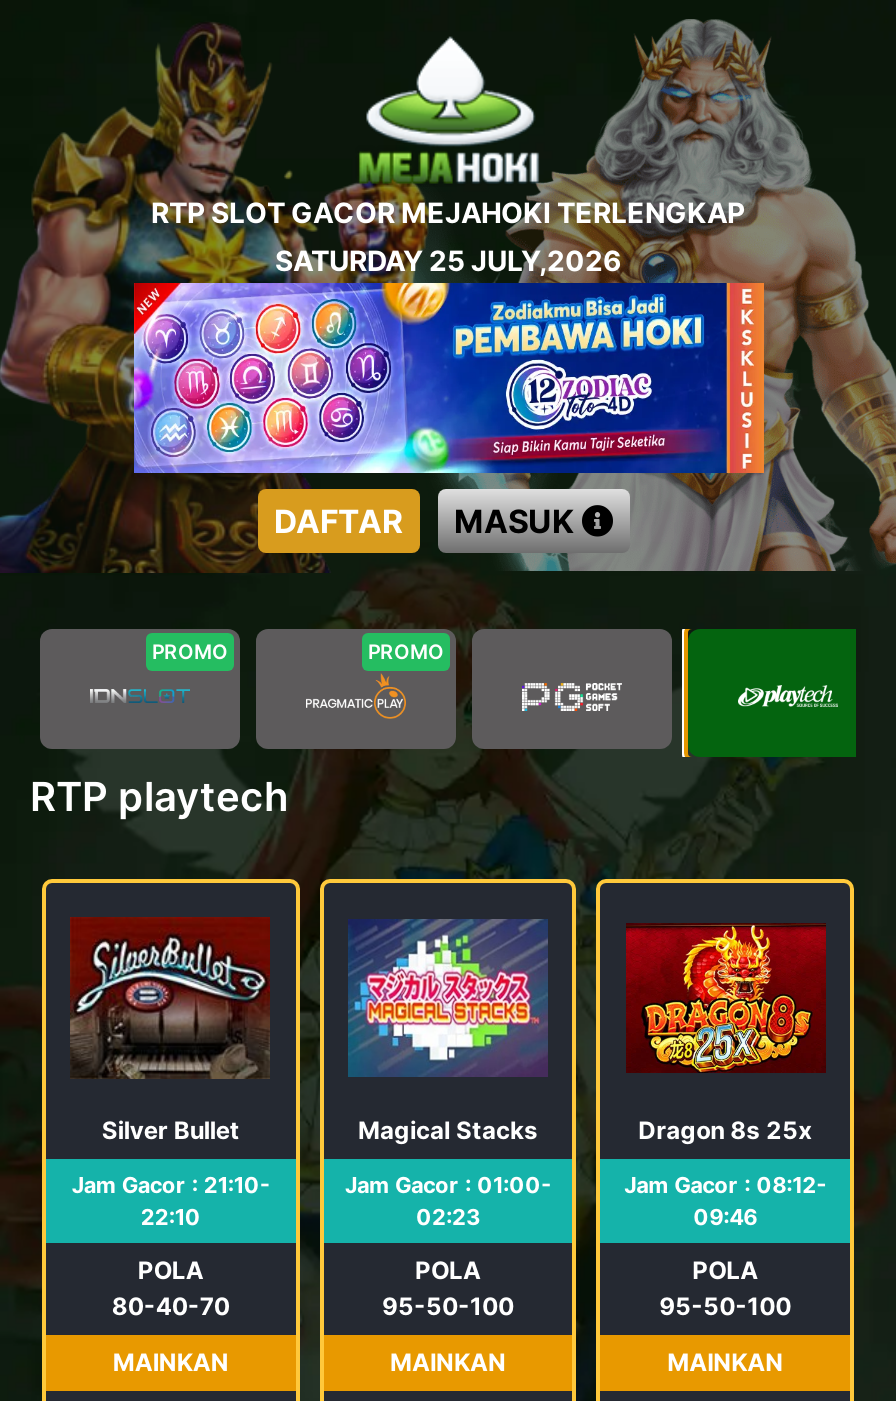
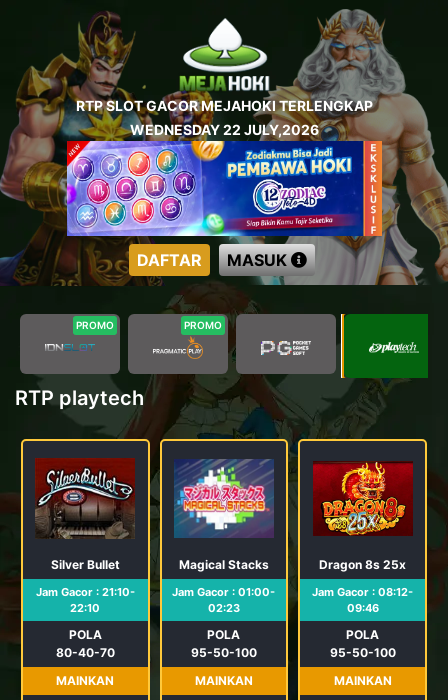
- SATURDAY 25 JULY,2026
+ WEDNESDAY 22 JULY,2026
